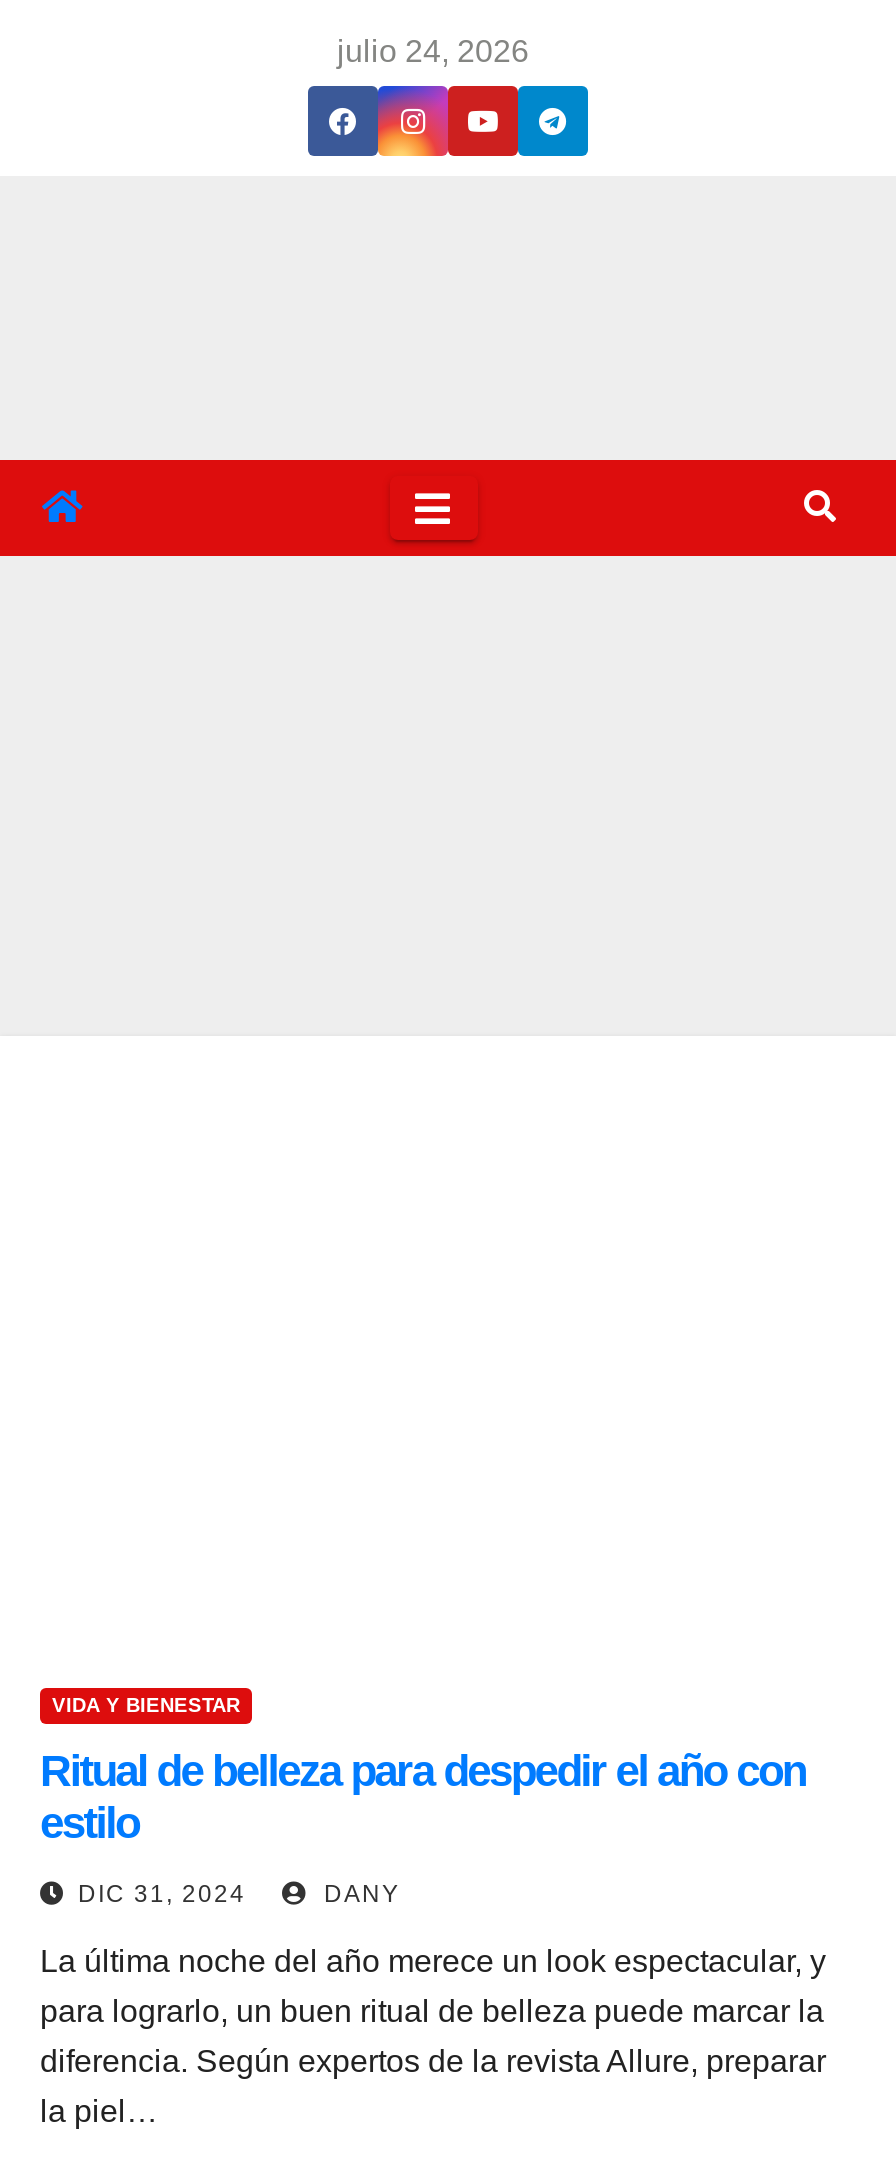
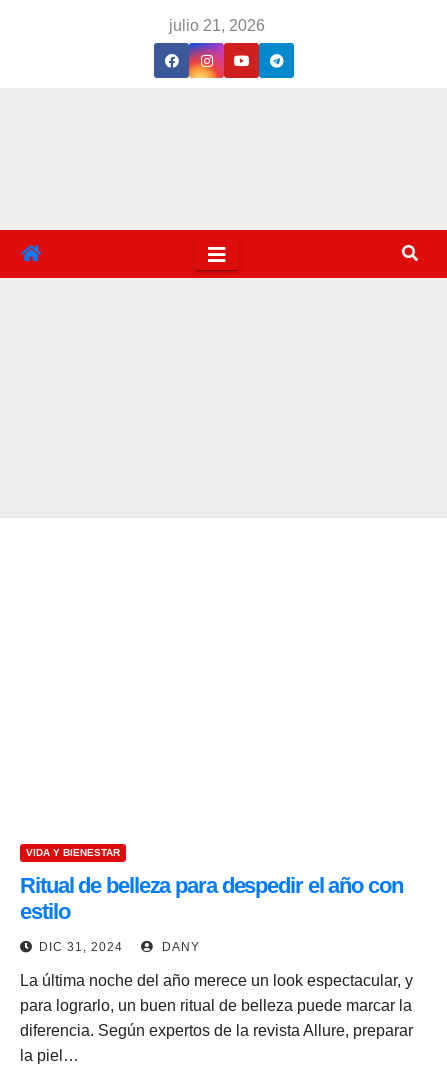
- julio 24, 2026
+ julio 21, 2026
